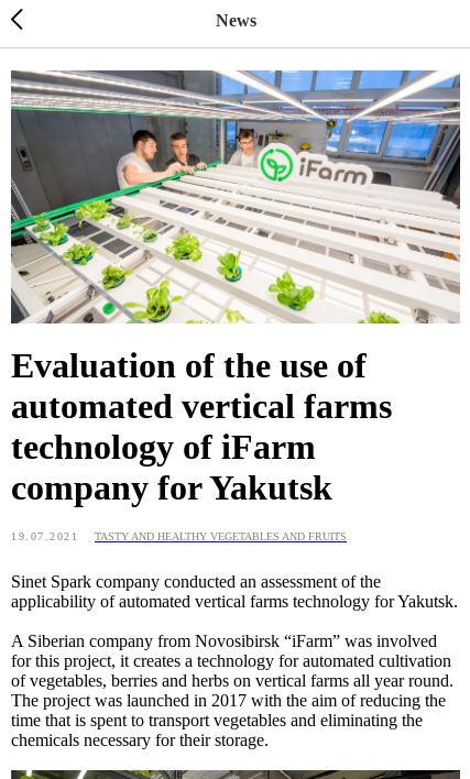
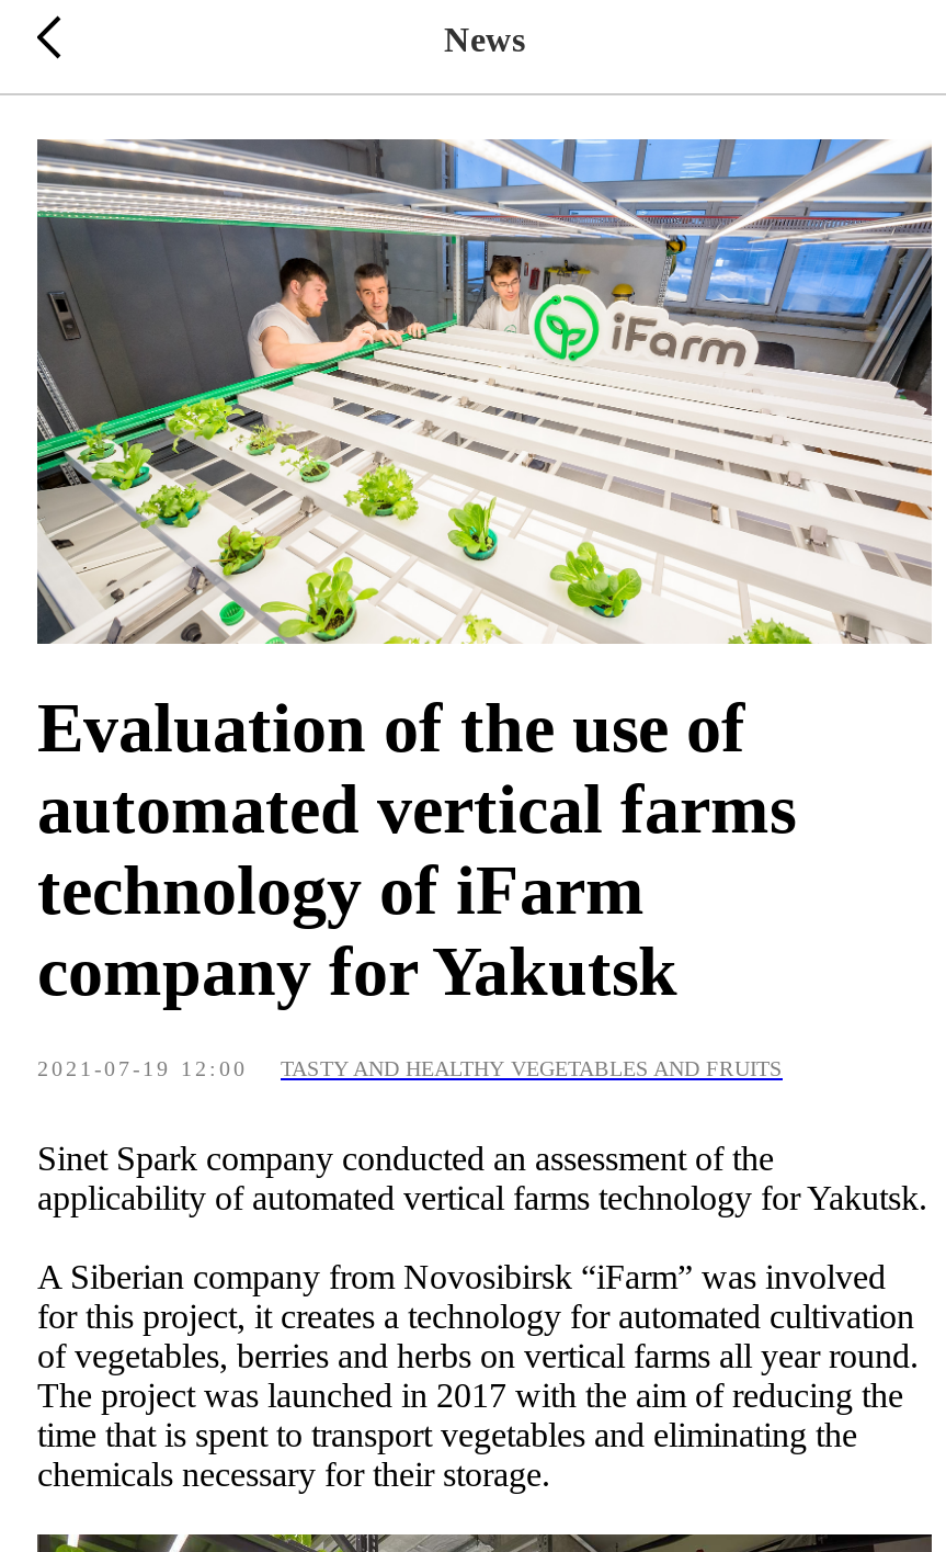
- 19.07.2021 TASTY AND HEALTHY VEGETABLES AND FRUITS
+ 2021-07-19 12:00 TASTY AND HEALTHY VEGETABLES AND FRUITS
